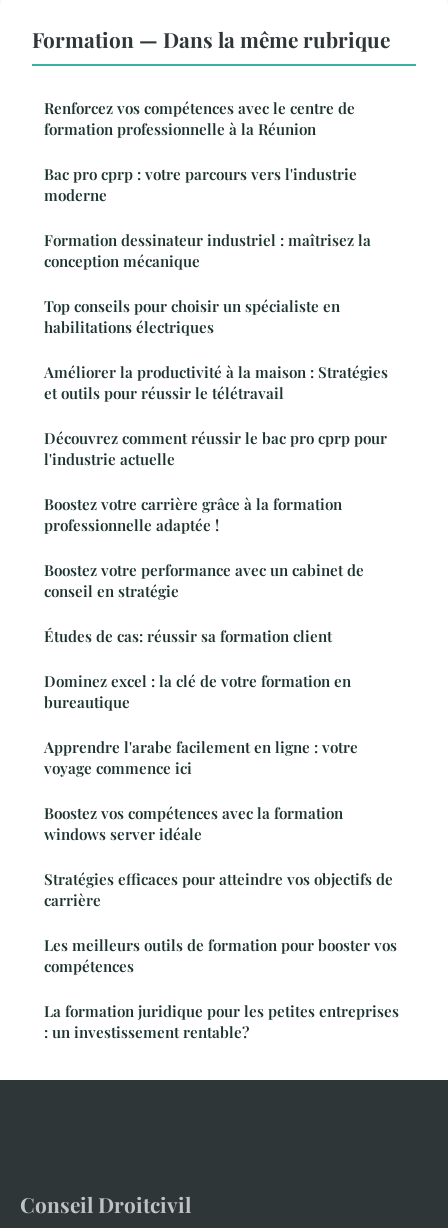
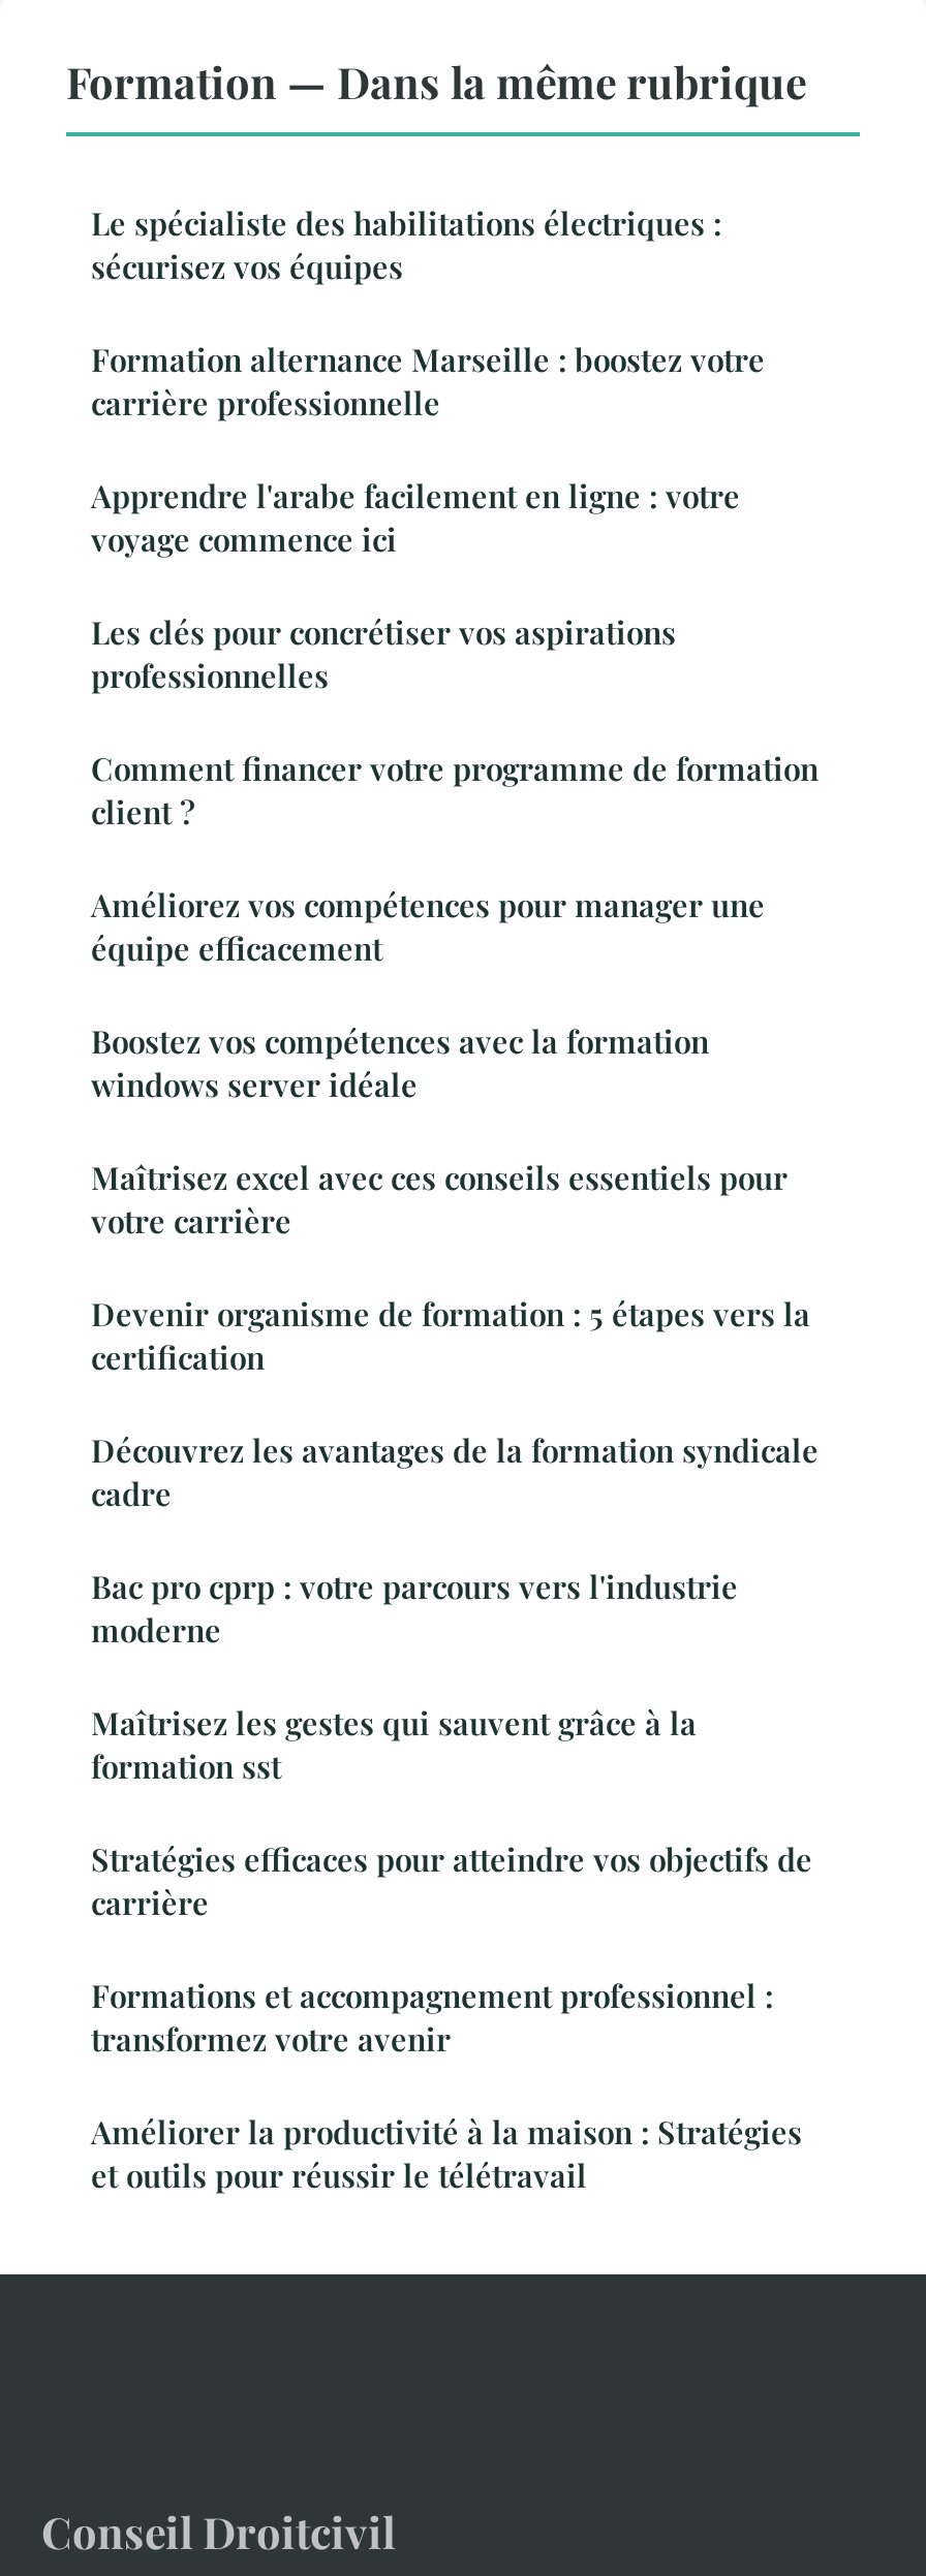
- Renforcez vos compétences avec le centre de
- formation professionnelle à la Réunion
+ Le spécialiste des habilitations électriques :
+ sécurisez vos équipes
+ Formation alternance Marseille : boostez votre
+ carrière professionnelle
+ Les clés pour concrétiser vos aspirations
+ professionnelles
+ Comment financer votre programme de formation
+ client ?
+ Améliorez vos compétences pour manager une
+ équipe efficacement
+ Maîtrisez excel avec ces conseils essentiels pour
+ votre carrière
+ Devenir organisme de formation : 5 étapes vers la
+ certification
+ Découvrez les avantages de la formation syndicale
+ cadre

moved down: Bac pro cprp : votre parcours vers l'industrie | moderne

- Formation dessinateur industriel : maîtrisez la
- conception mécanique
- Top conseils pour choisir un spécialiste en
- habilitations électriques
+ Maîtrisez les gestes qui sauvent grâce à la
+ formation sst
+ Formations et accompagnement professionnel :
+ transformez votre avenir

moved down: Améliorer la productivité à la maison : Stratégies | et outils pour réussir le télétravail

- Découvrez comment réussir le bac pro cprp pour
- l'industrie actuelle
- Boostez votre carrière grâce à la formation
- professionnelle adaptée !
- Boostez votre performance avec un cabinet de
- conseil en stratégie
- Études de cas: réussir sa formation client
- Dominez excel : la clé de votre formation en
- bureautique
- Les meilleurs outils de formation pour booster vos
- compétences
- La formation juridique pour les petites entreprises
- : un investissement rentable?

moved up: Apprendre l'arabe facilement en ligne : votre | voyage commence ici | Boostez vos compétences avec la formation | windows server idéale

moved up: Stratégies efficaces pour atteindre vos objectifs de | carrière
